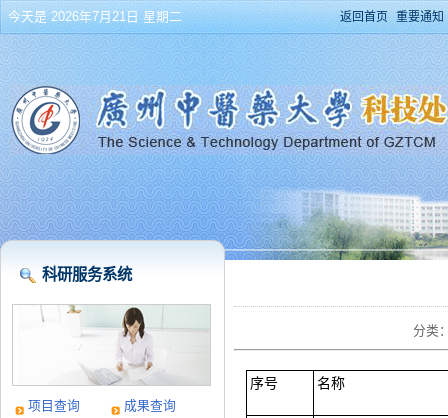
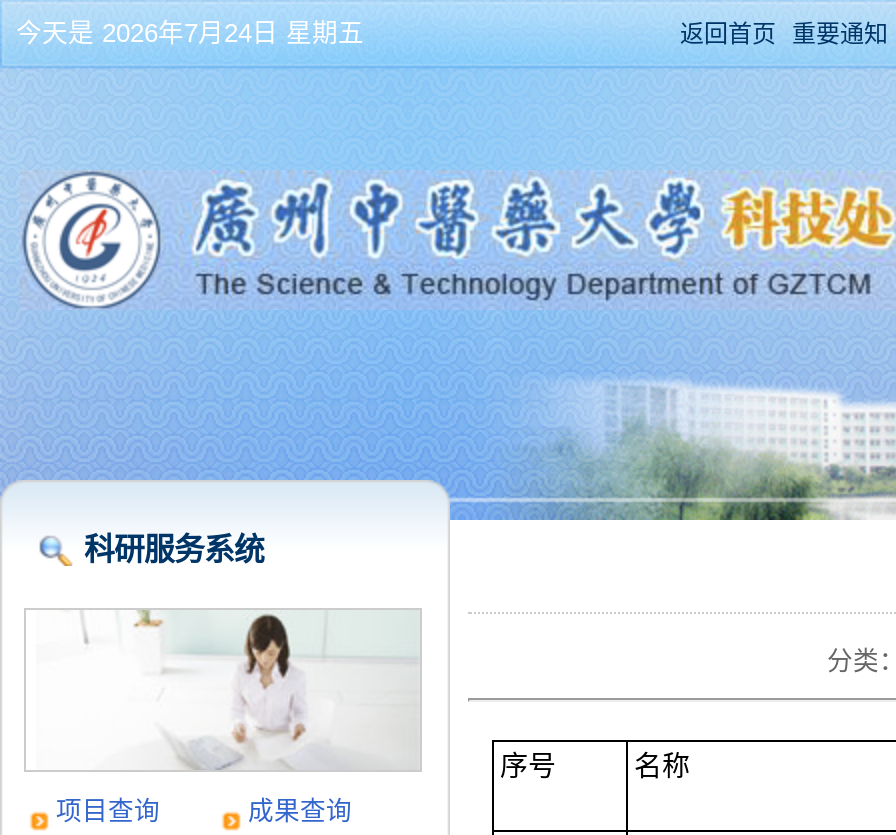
- 今天是 2026年7月21日 星期二
+ 今天是 2026年7月24日 星期五
